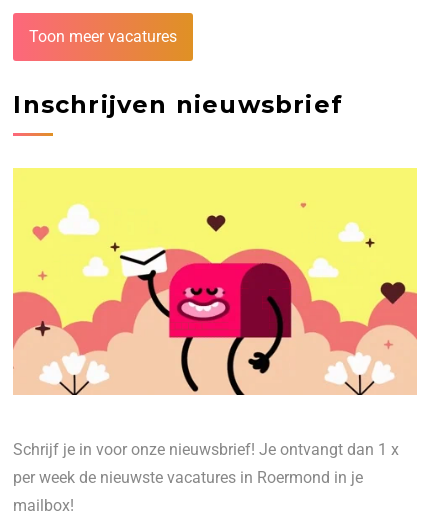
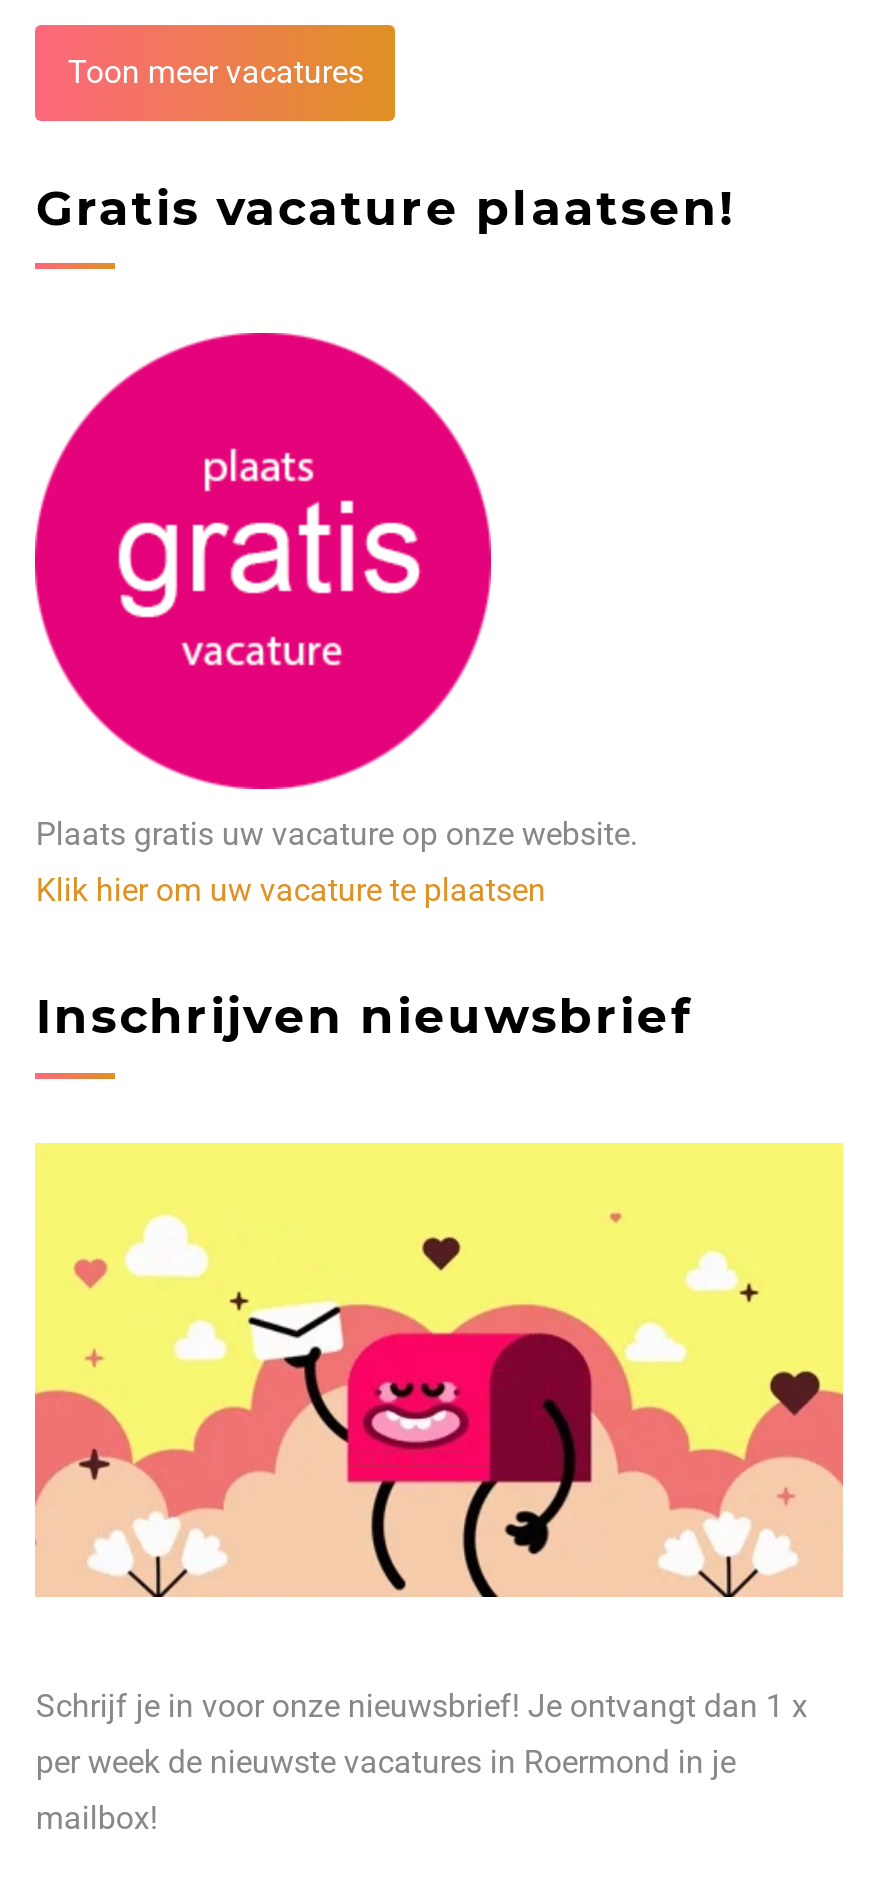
+ [image]
+ Plaats gratis uw vacature op onze website.
+ Klik hier om uw vacature te plaatsen

+ Gratis vacature plaatsen!
